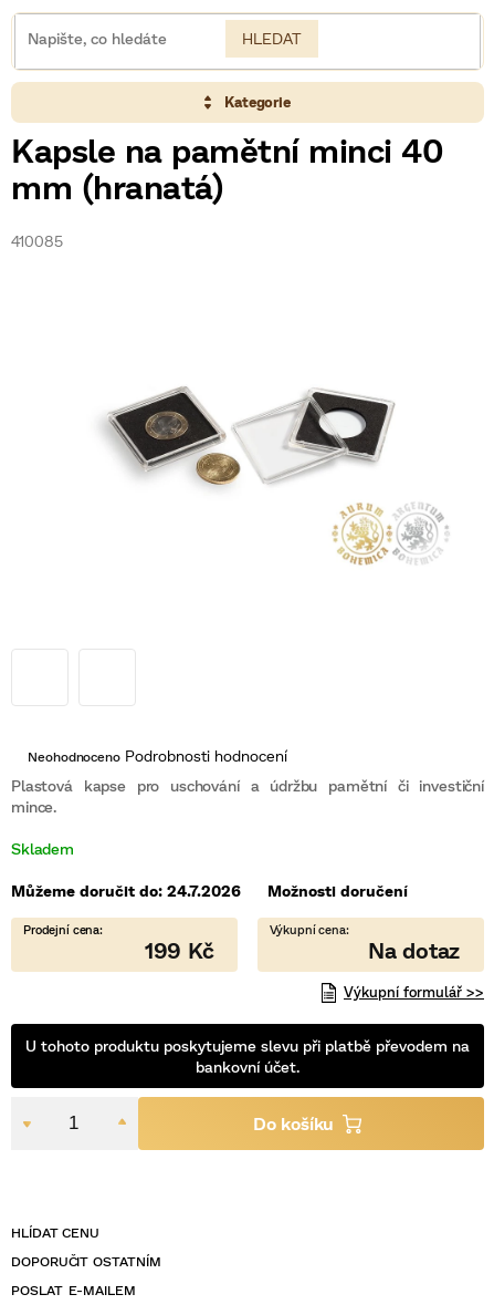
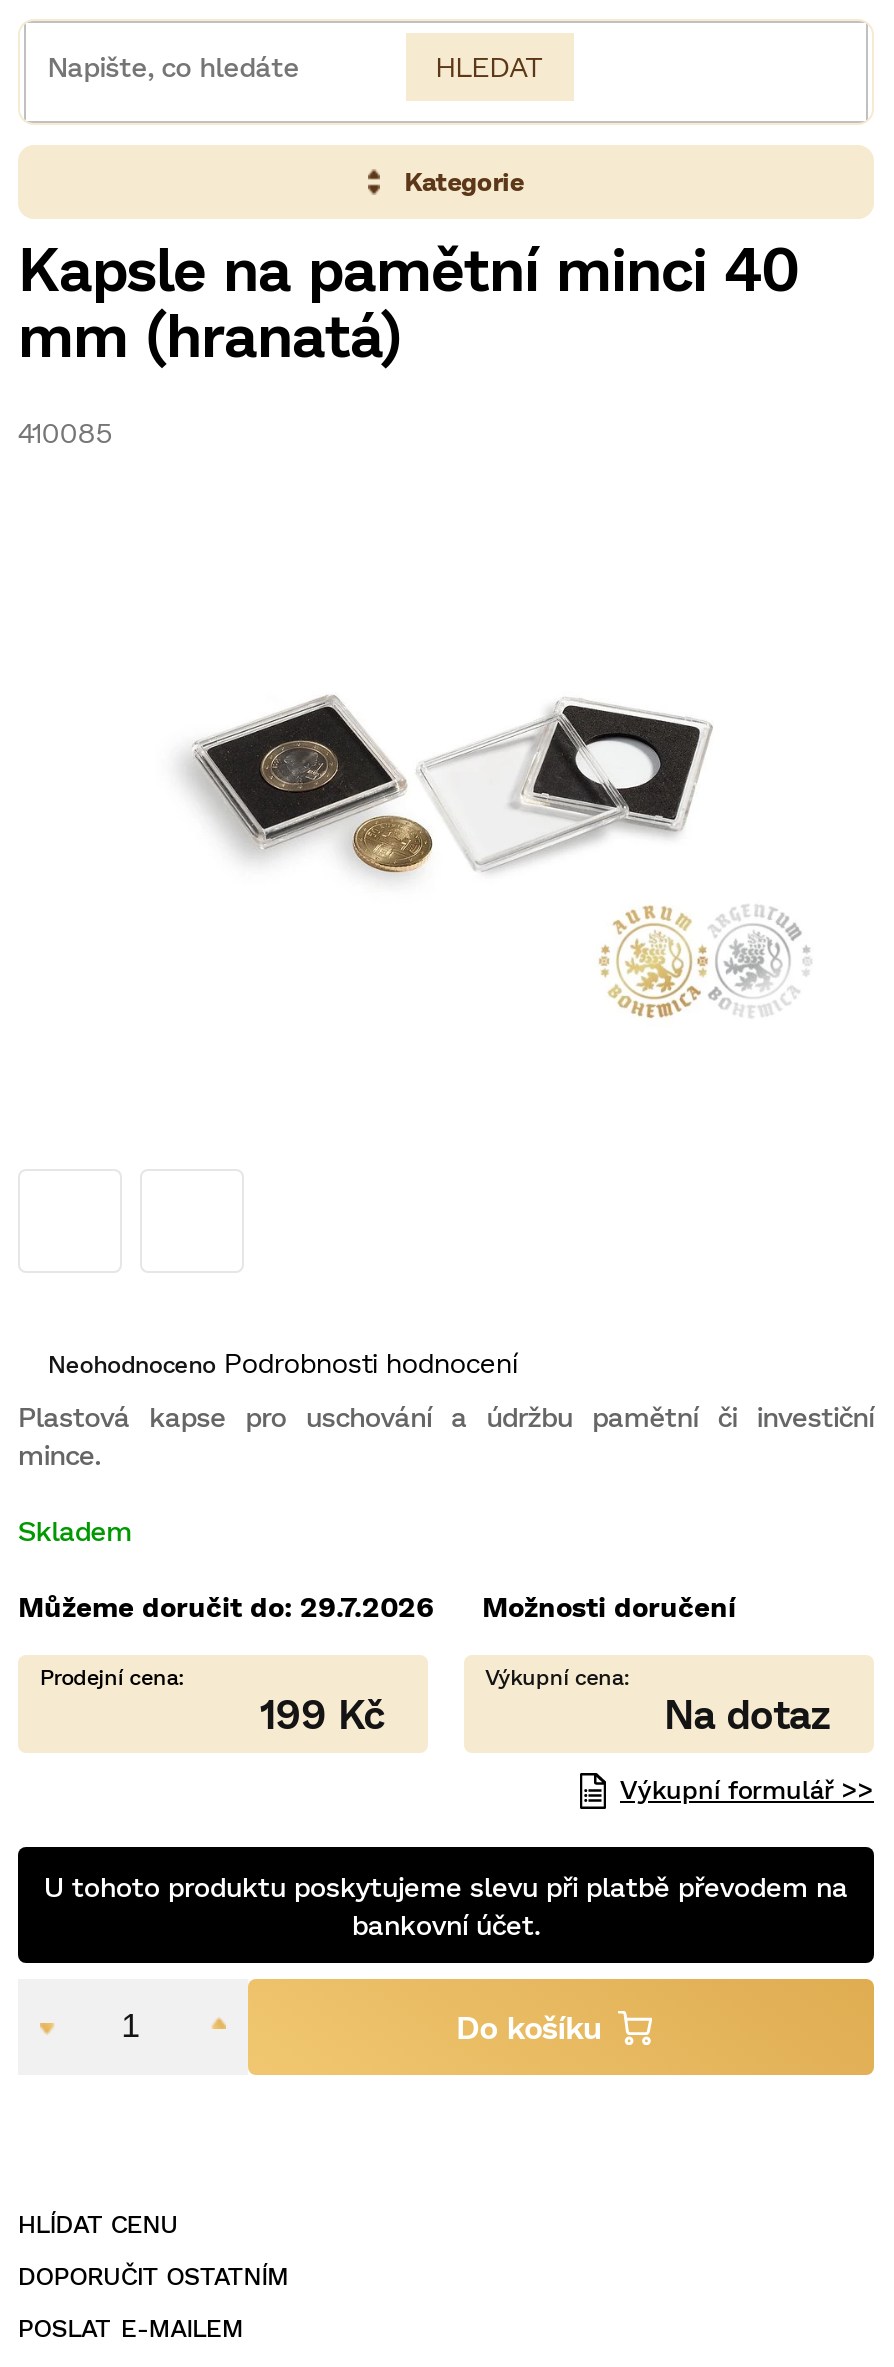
- Můžeme doručit do: 24.7.2026
+ Můžeme doručit do: 29.7.2026
